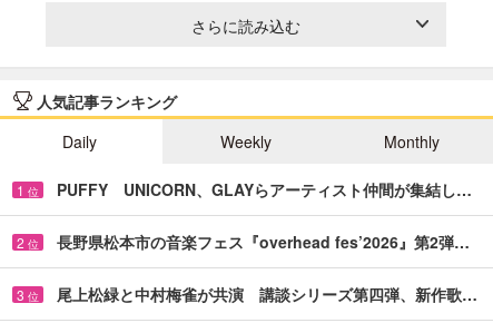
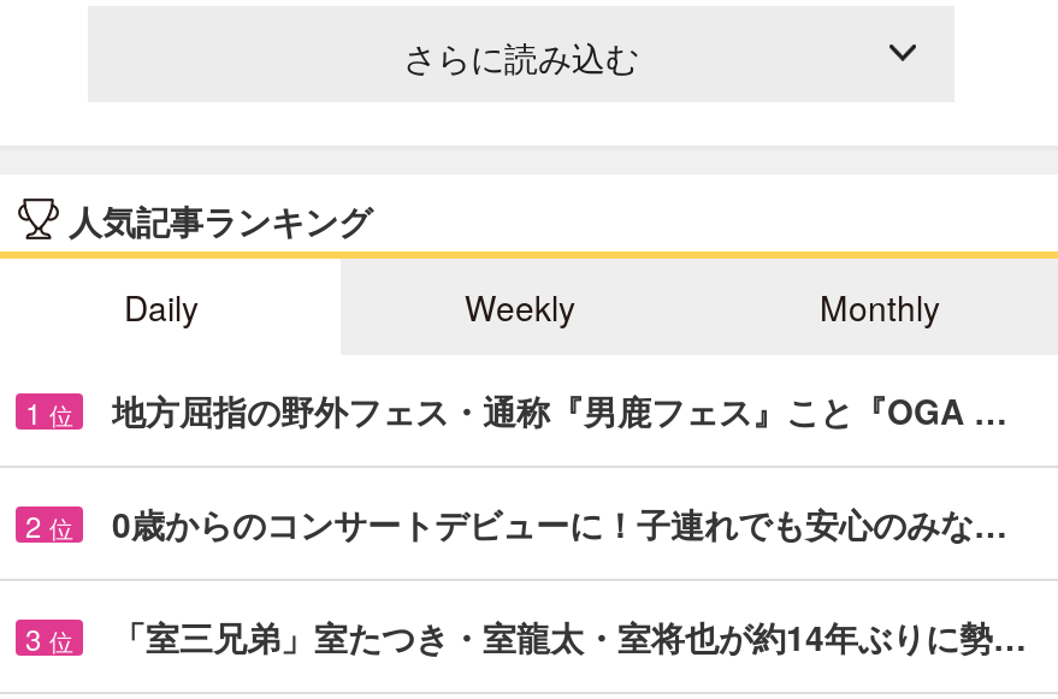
- PUFFY UNICORN、GLAYらアーティスト仲間が集結し…
+ 地方屈指の野外フェス・通称『男鹿フェス』こと『OGA …

- 長野県松本市の音楽フェス『overhead fes’2026』第2弾…
+ 0歳からのコンサートデビューに！子連れでも安心のみな…

- 尾上松緑と中村梅雀が共演 講談シリーズ第四弾、新作歌…
+ 「室三兄弟」室たつき・室龍太・室将也が約14年ぶりに勢…
